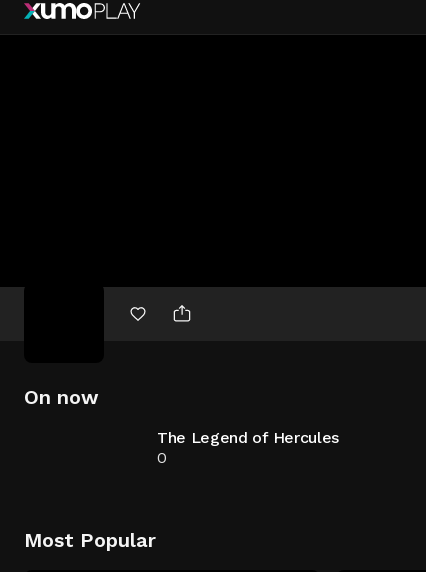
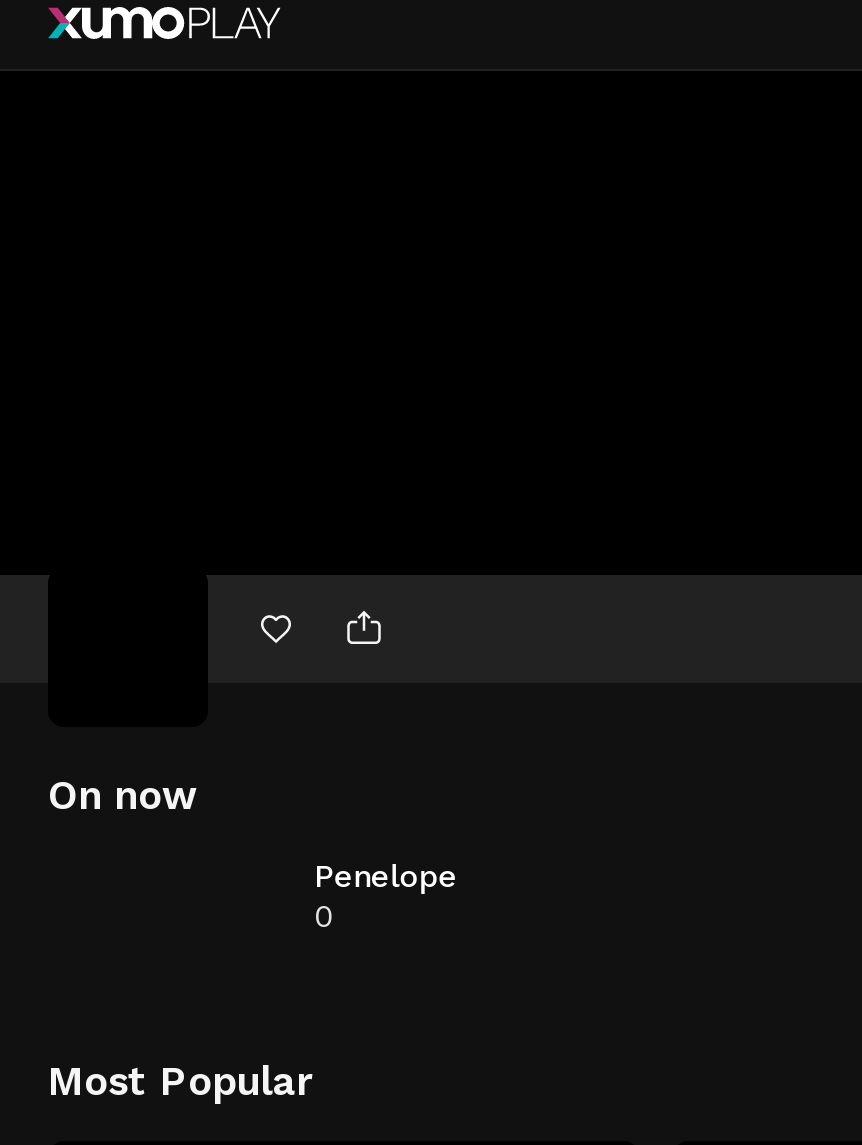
- The Legend of Hercules
+ Penelope
